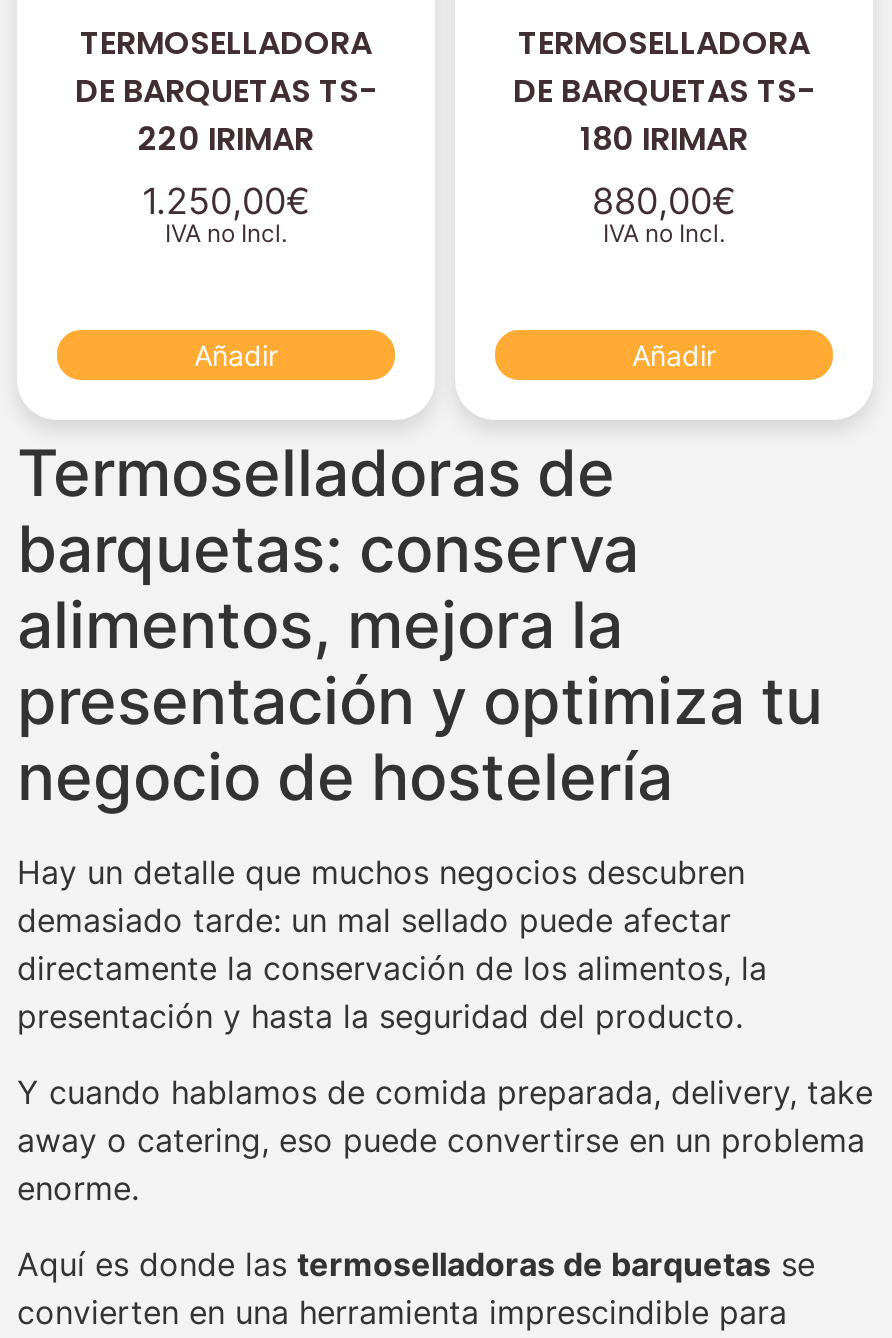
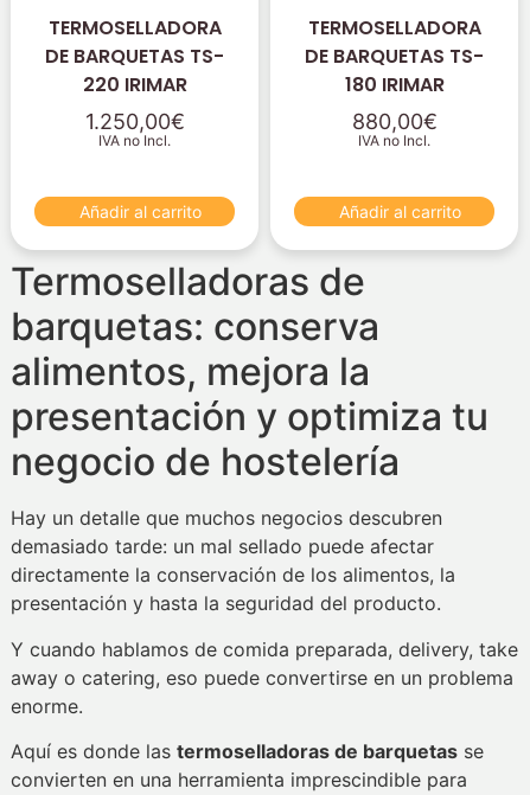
- Añadir
+ Añadir al carrito

- Añadir
+ Añadir al carrito
